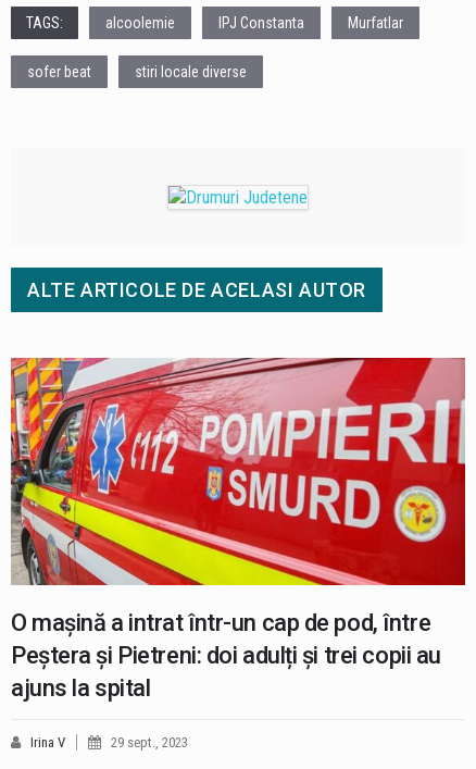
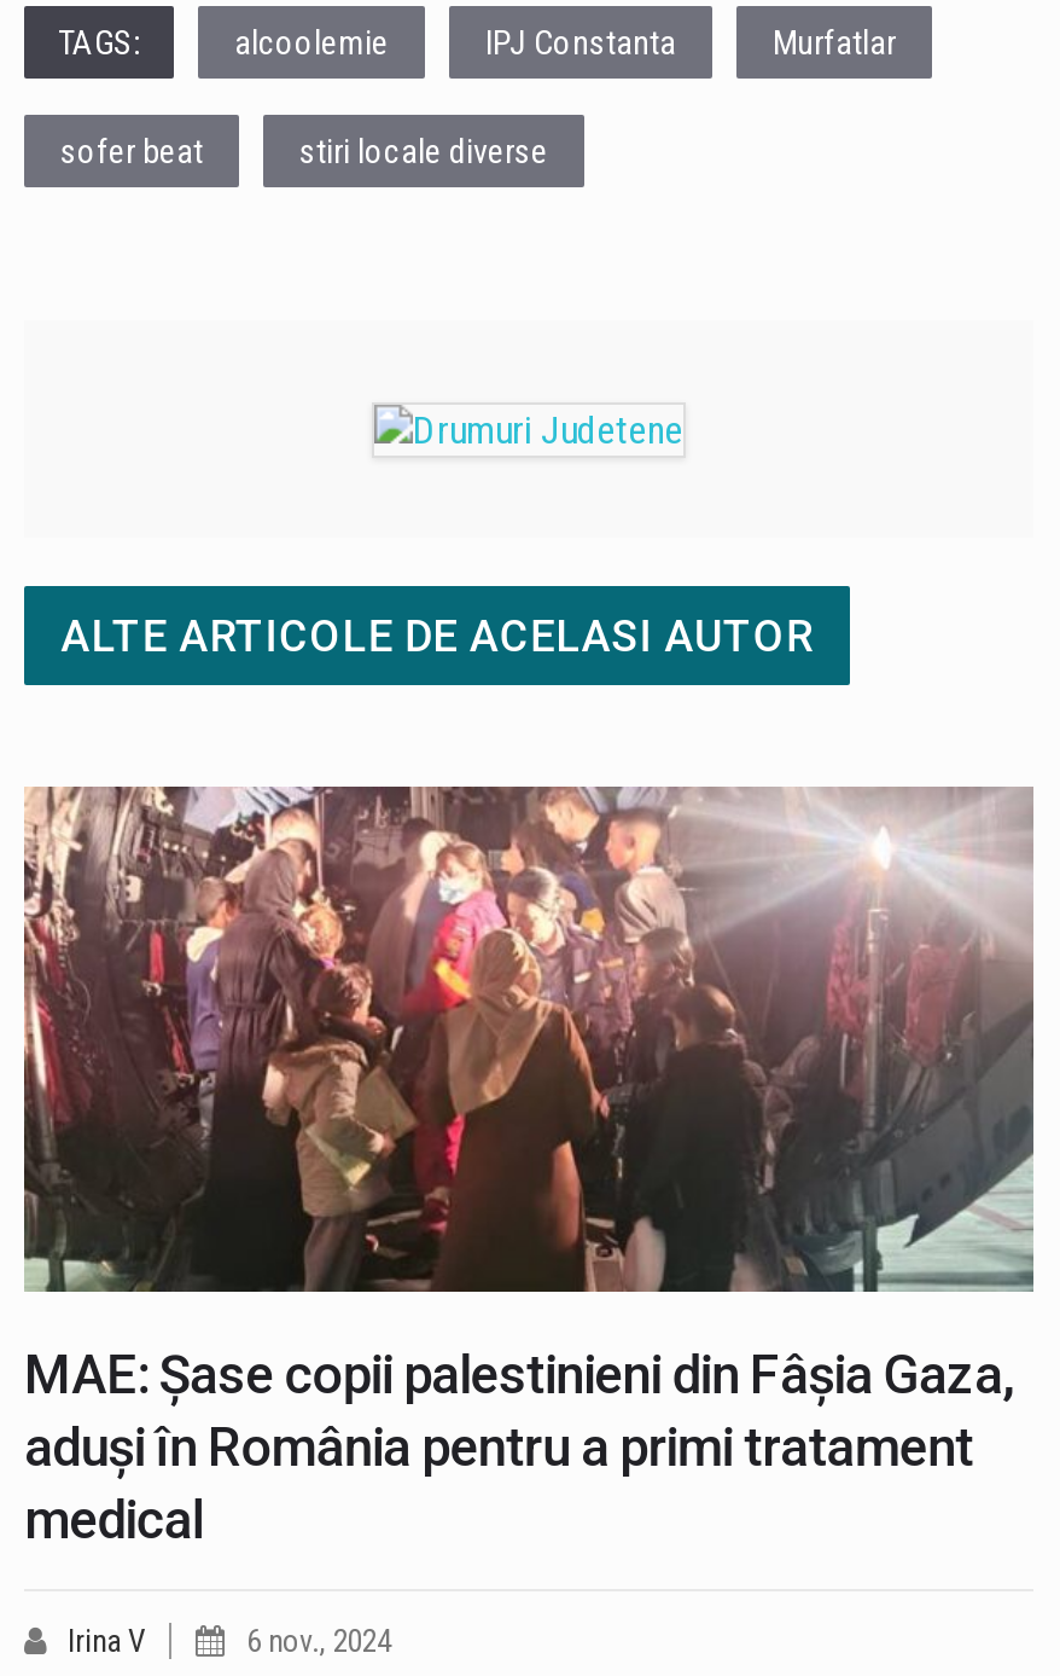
- [image]
- O mașină a intrat într-un cap de pod, între
- Peștera și Pietreni: doi adulți și trei copii au
- ajuns la spital
+ [image]
+ MAE: Șase copii palestinieni din Fâșia Gaza,
+ aduși în România pentru a primi tratament
+ medical

- 29 sept., 2023
+ 6 nov., 2024
